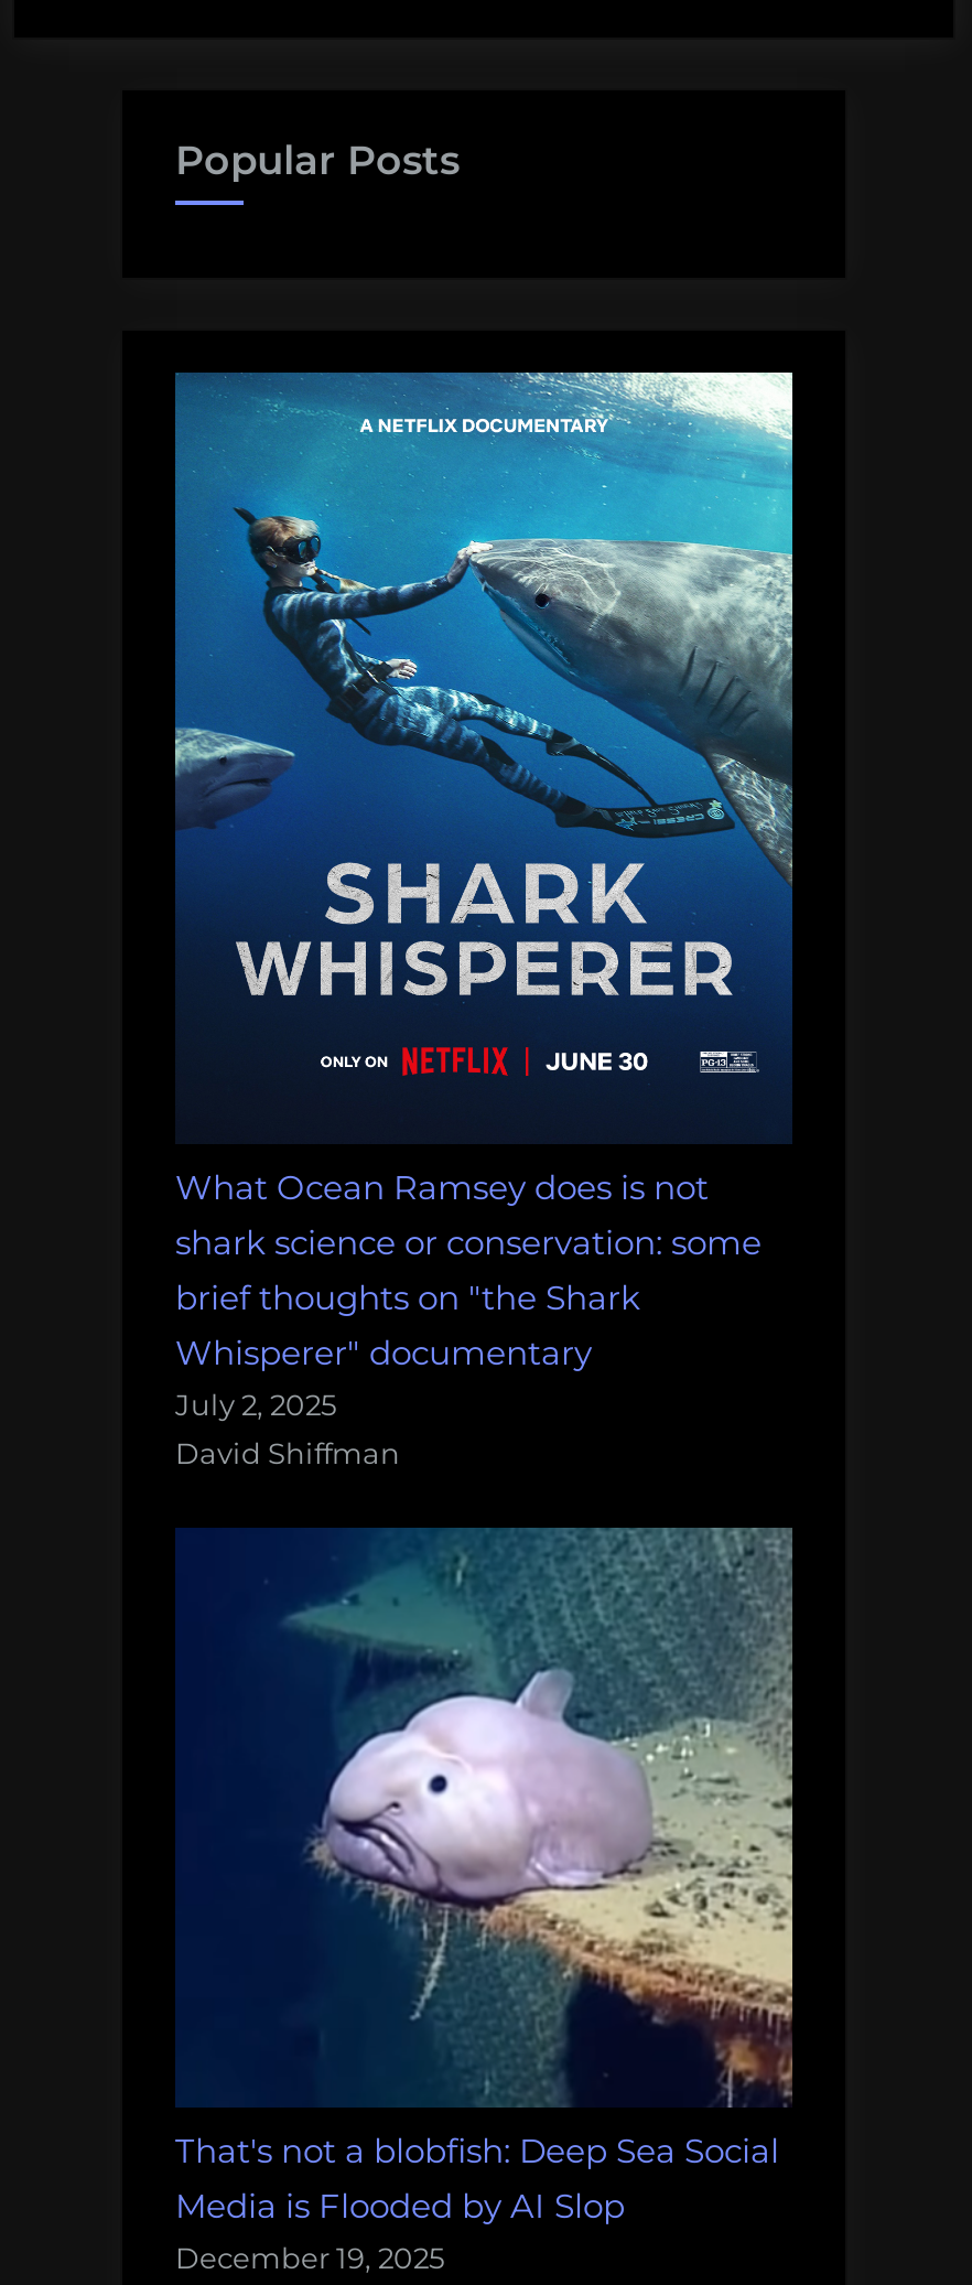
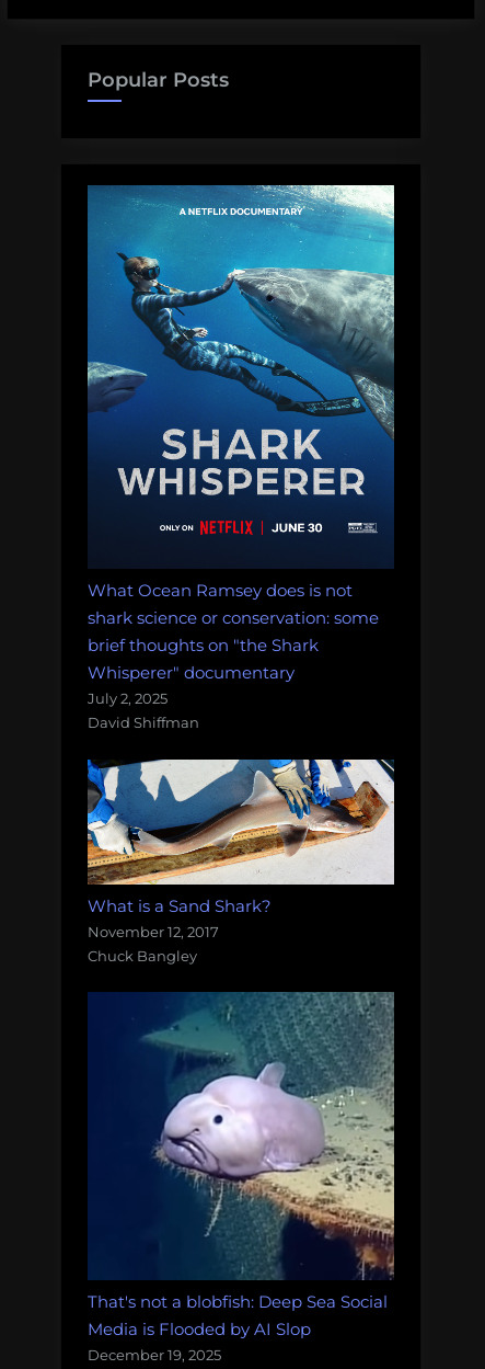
+ [image]
+ What is a Sand Shark?
+ November 12, 2017
+ Chuck Bangley
